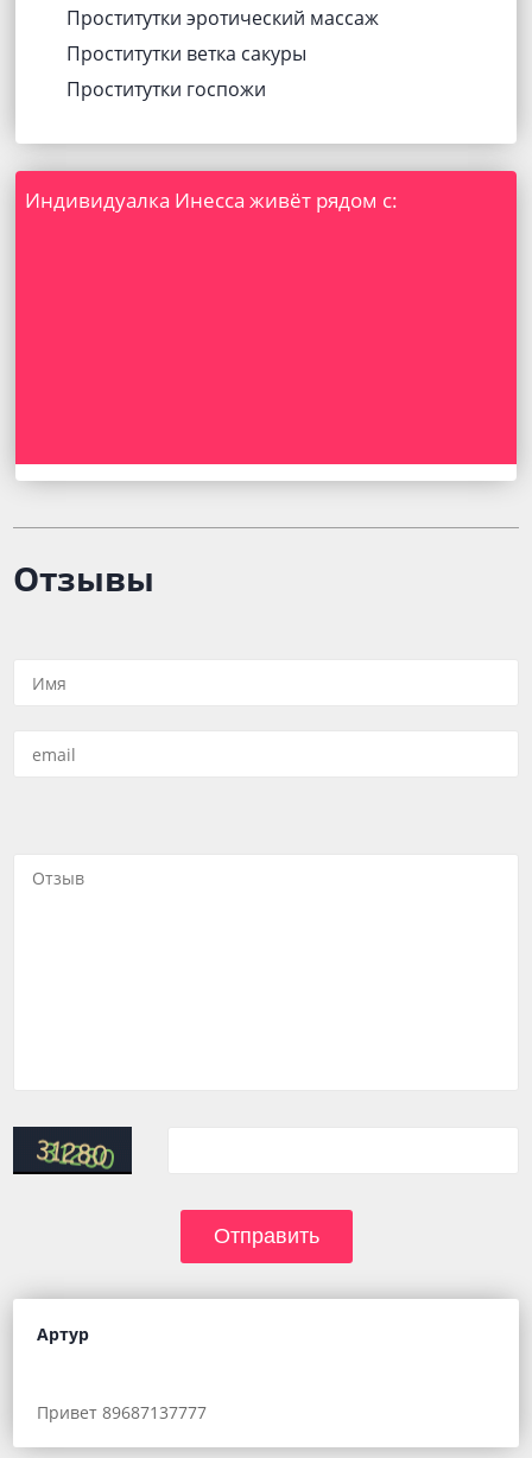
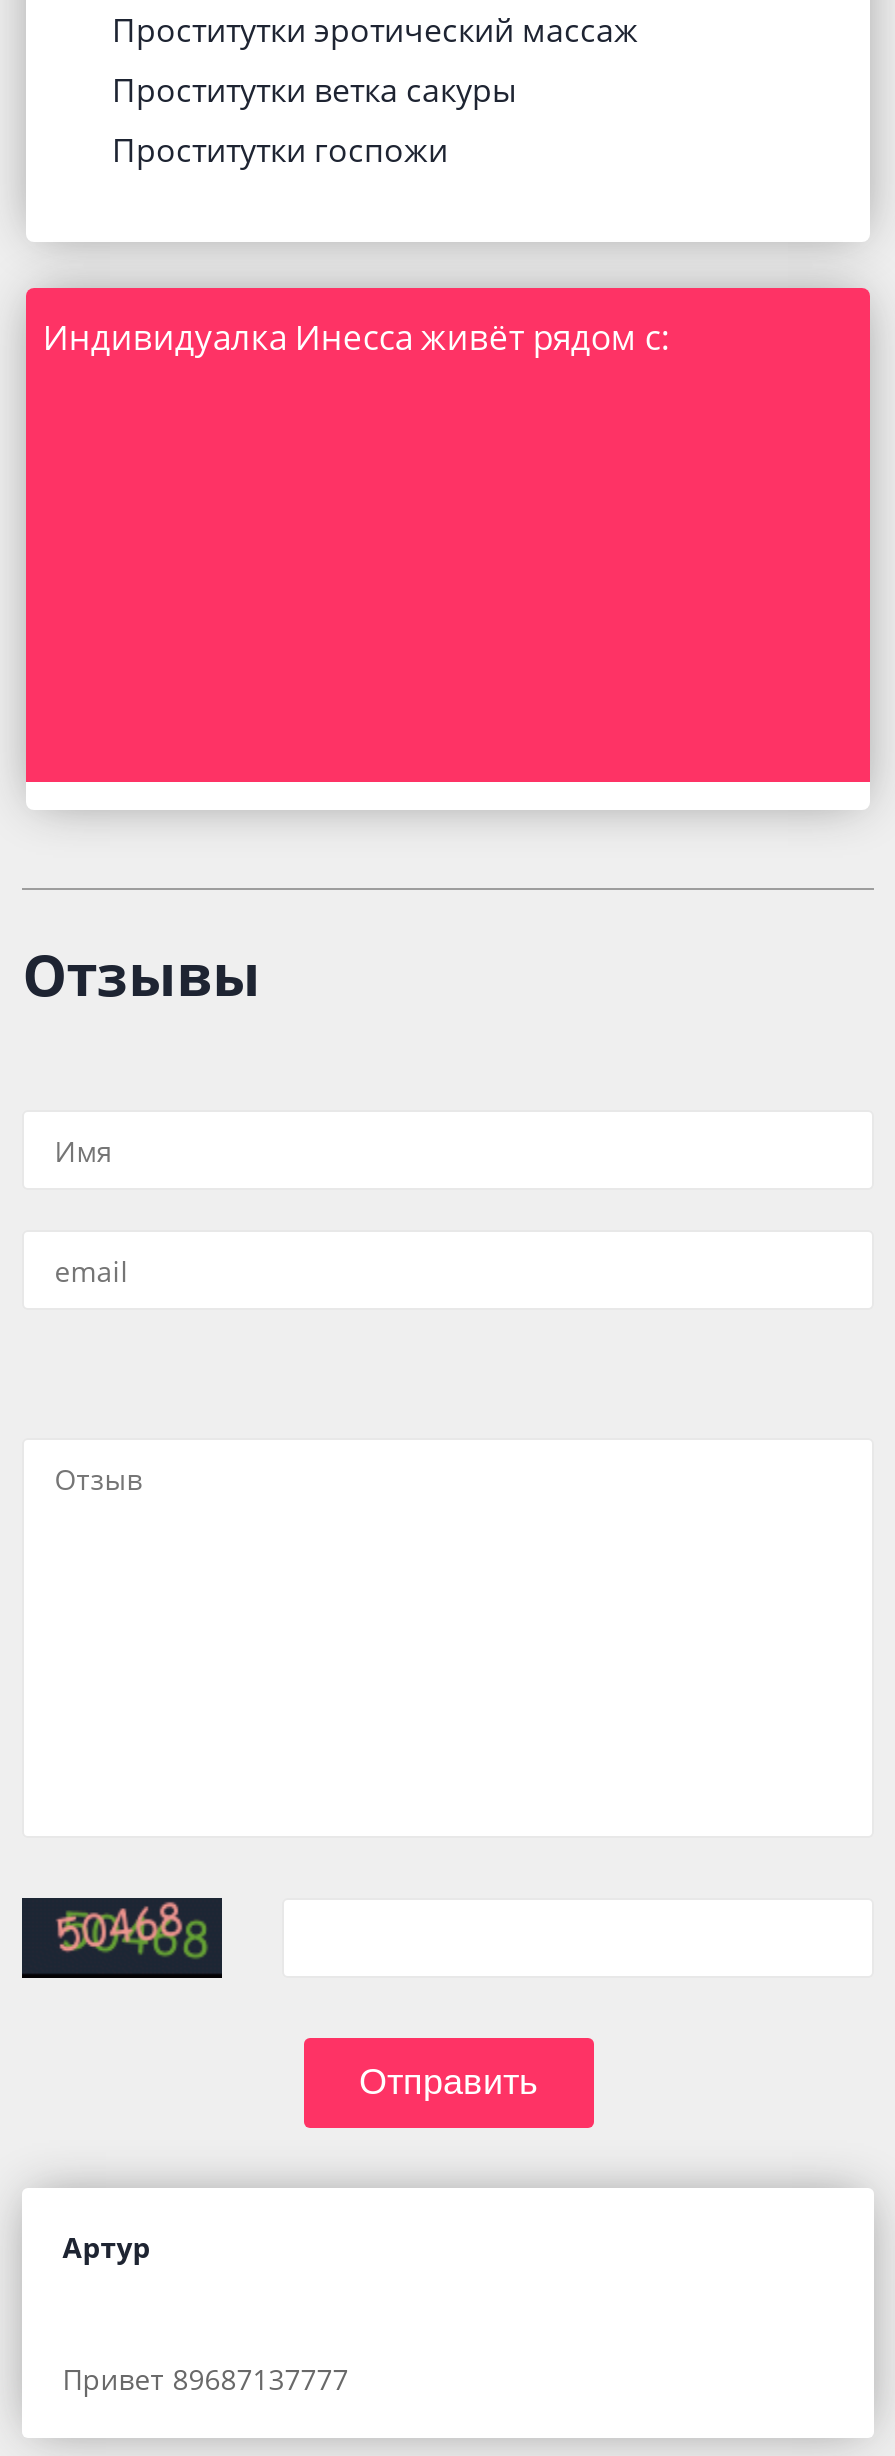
- [image]
+ [image]
